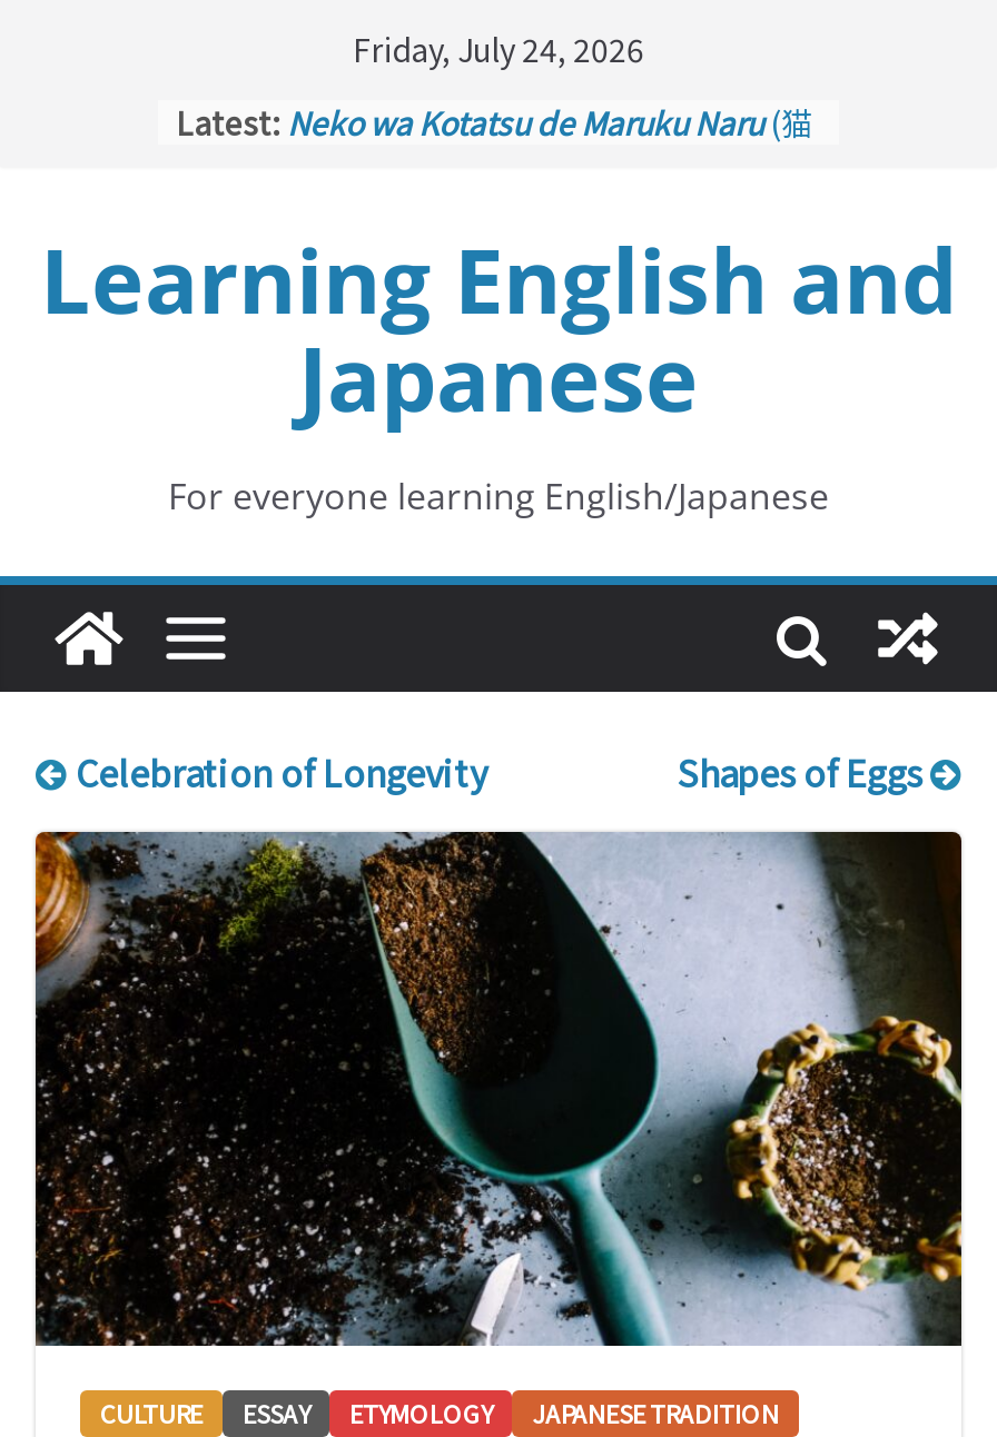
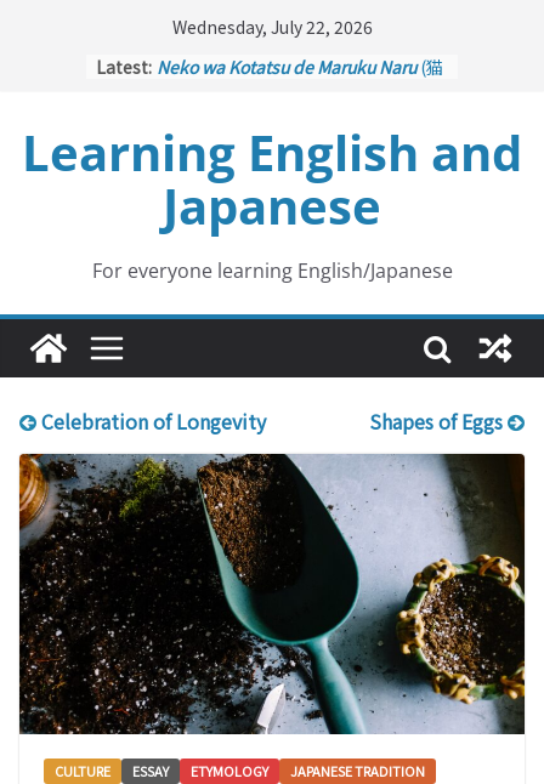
- Friday, July 24, 2026
+ Wednesday, July 22, 2026
